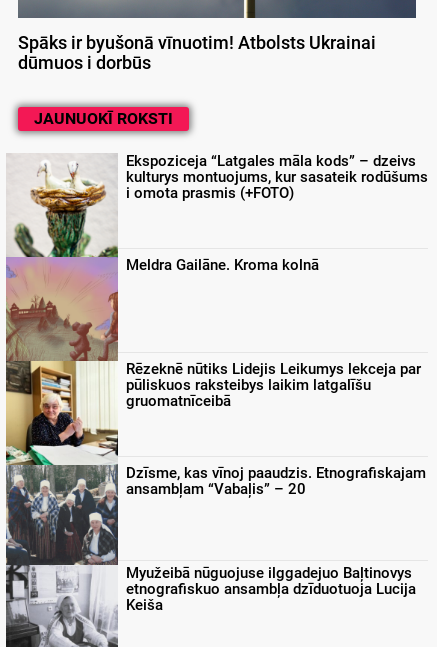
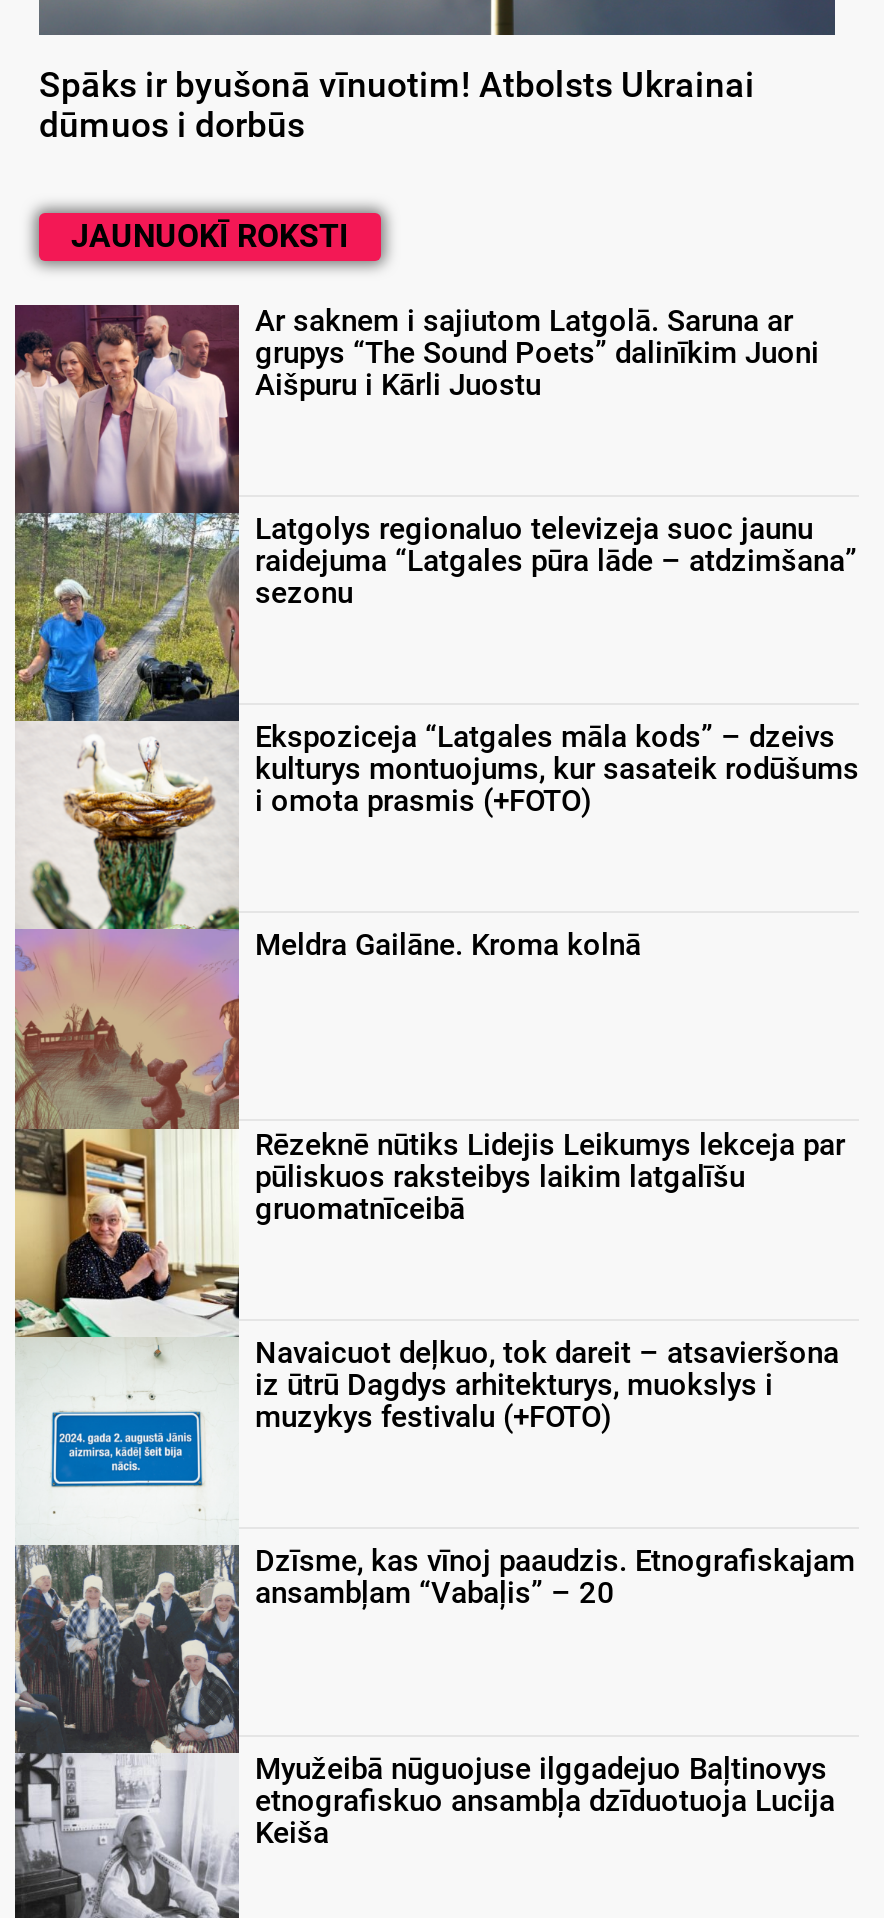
+ [image]
+ Ar saknem i sajiutom Latgolā. Saruna ar
+ grupys “The Sound Poets” dalinīkim Juoni
+ Aišpuru i Kārli Juostu

+ Latgolys regionaluo televizeja suoc jaunu
+ raidejuma “Latgales pūra lāde – atdzimšana”
+ sezonu

+ [image]
+ Navaicuot deļkuo, tok dareit – atsavieršona
+ iz ūtrū Dagdys arhitekturys, muokslys i
+ muzykys festivalu (+FOTO)
